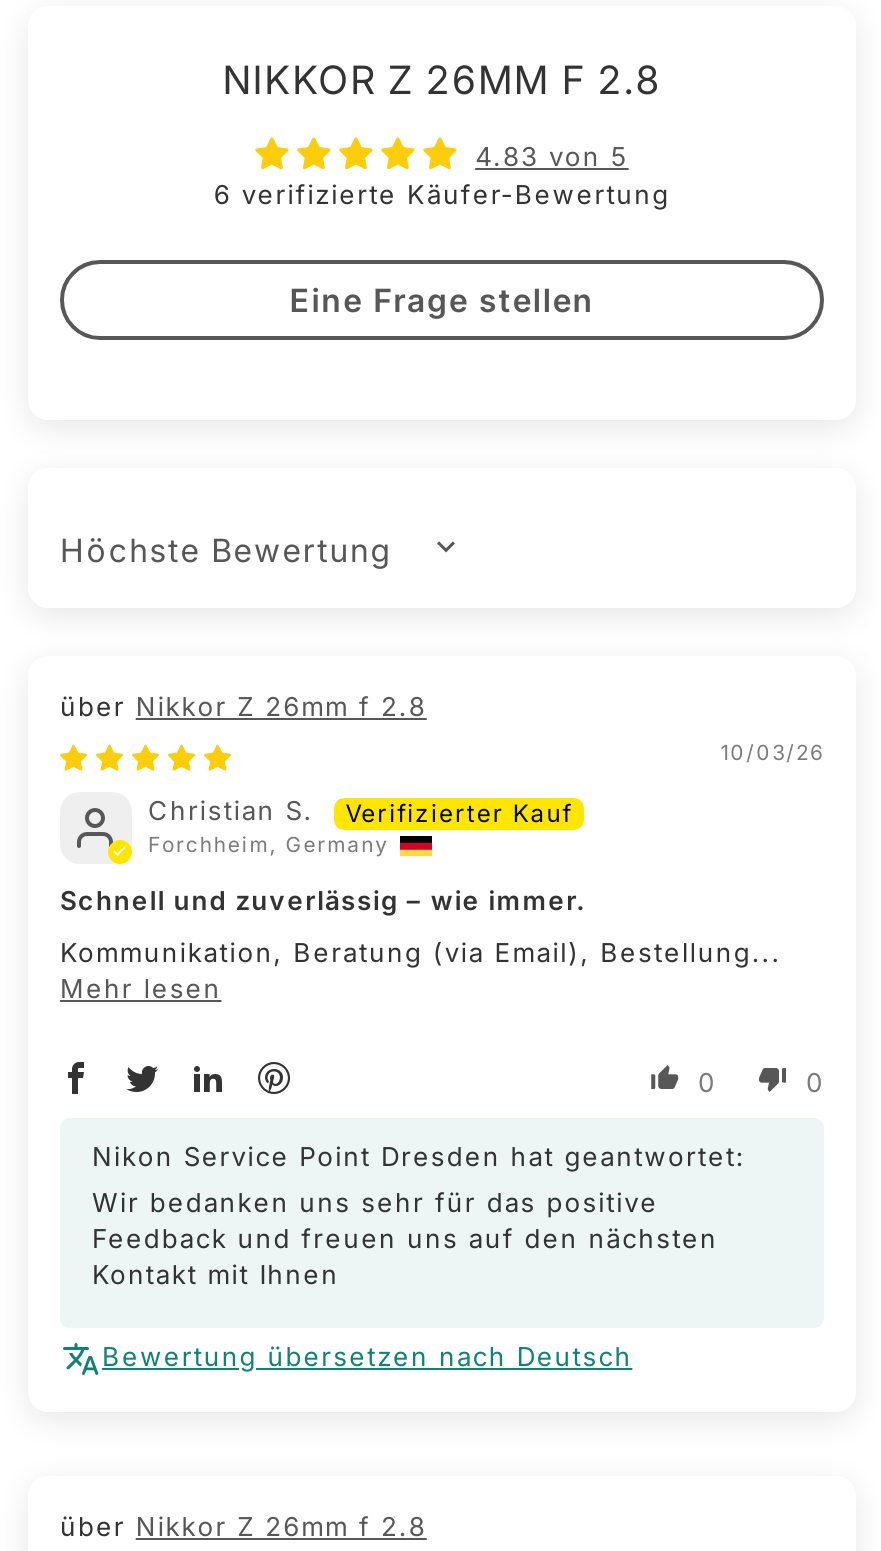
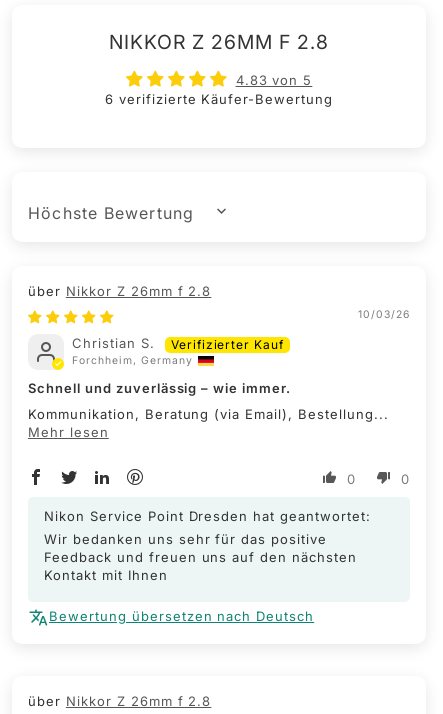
- Eine Frage stellen
